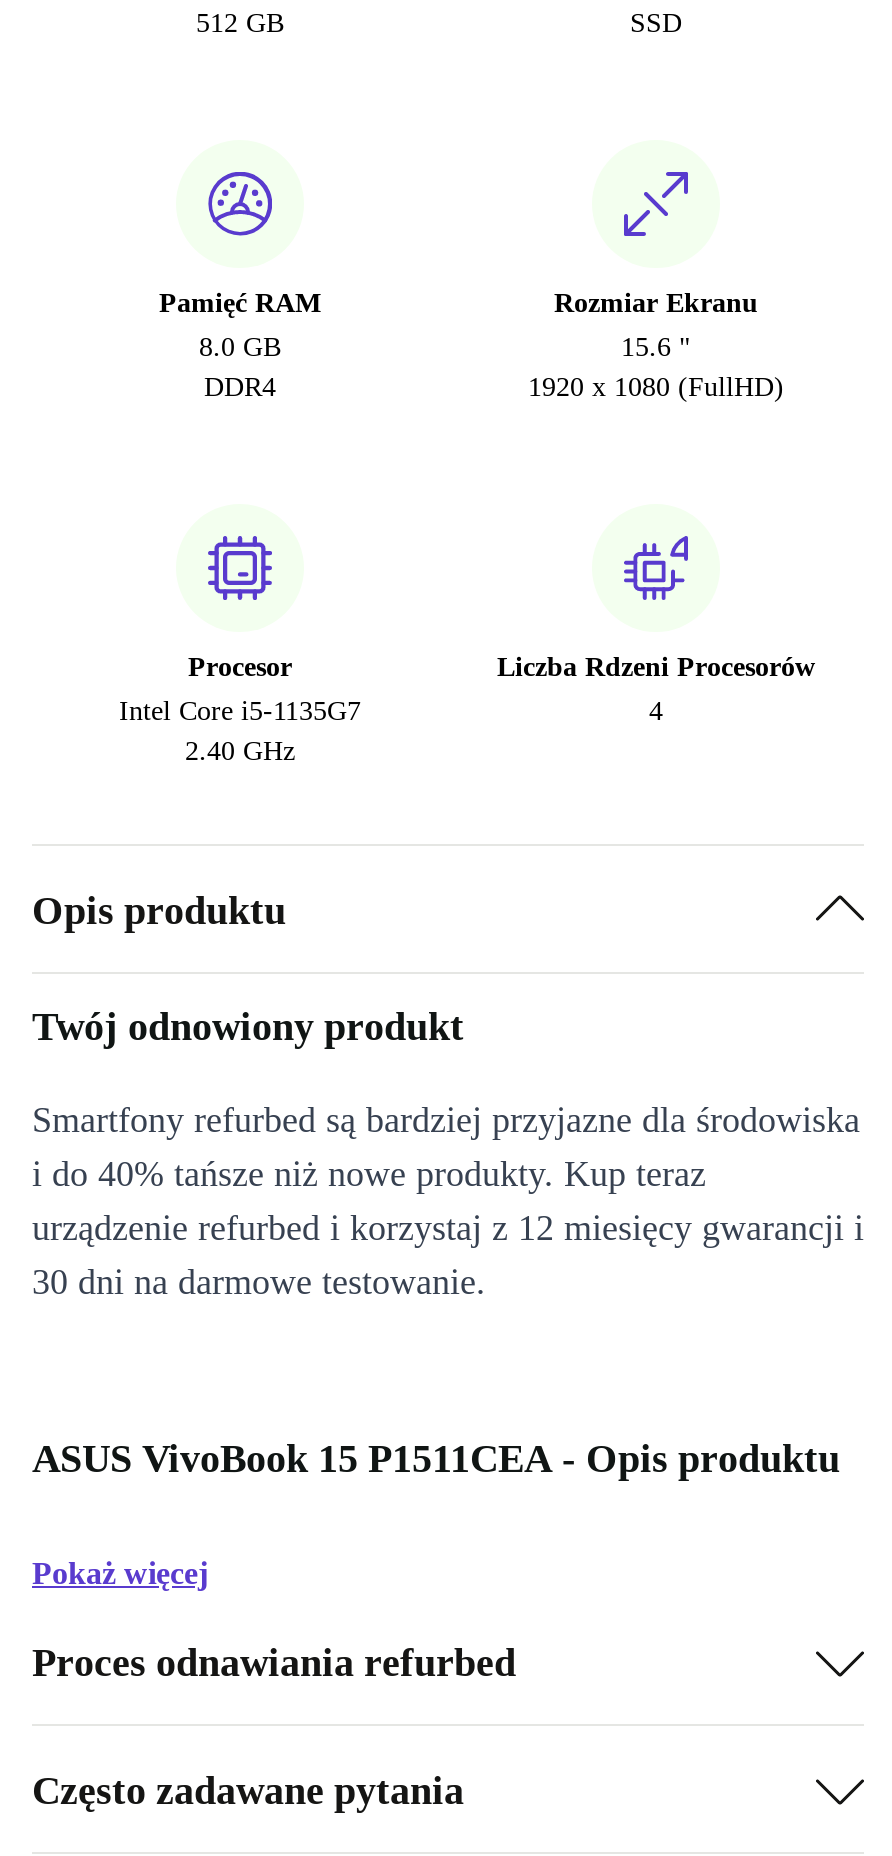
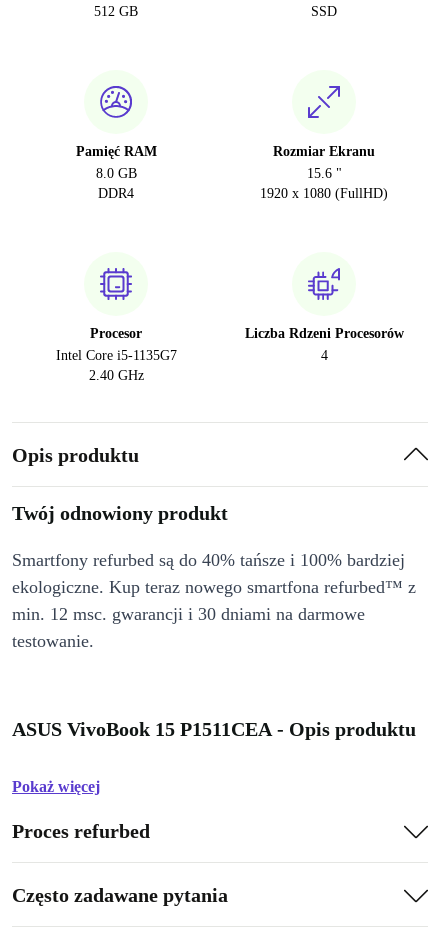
- Smartfony refurbed są bardziej przyjazne dla środowiska
- i do 40% tańsze niż nowe produkty. Kup teraz
- urządzenie refurbed i korzystaj z 12 miesięcy gwarancji i
- 30 dni na darmowe testowanie.
+ Smartfony refurbed są do 40% tańsze i 100% bardziej
+ ekologiczne. Kup teraz nowego smartfona refurbed™ z
+ min. 12 msc. gwarancji i 30 dniami na darmowe
+ testowanie.

- Proces odnawiania refurbed
+ Proces refurbed
